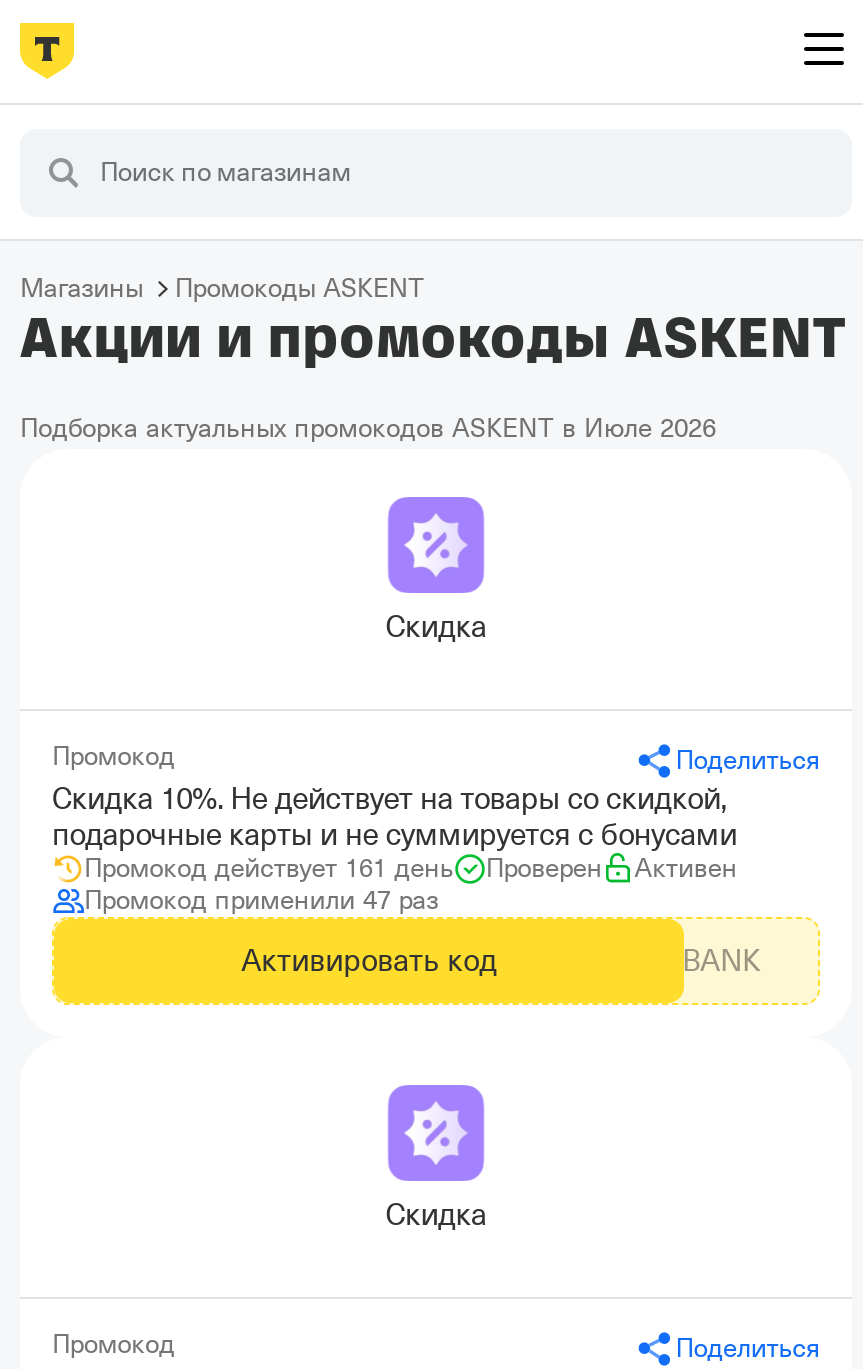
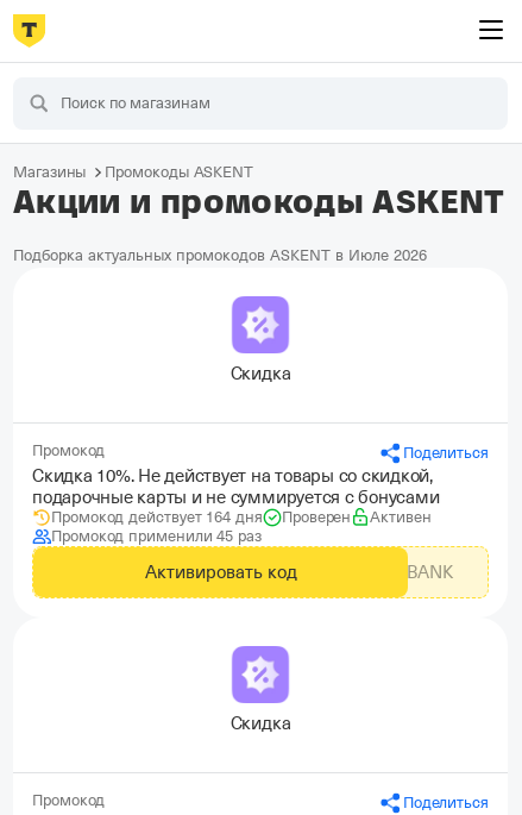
- Промокод действует 161 день
+ Промокод действует 164 дня

- Промокод применили 47 раз
+ Промокод применили 45 раз
